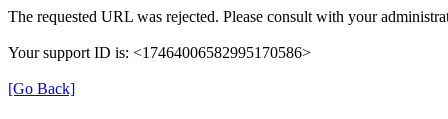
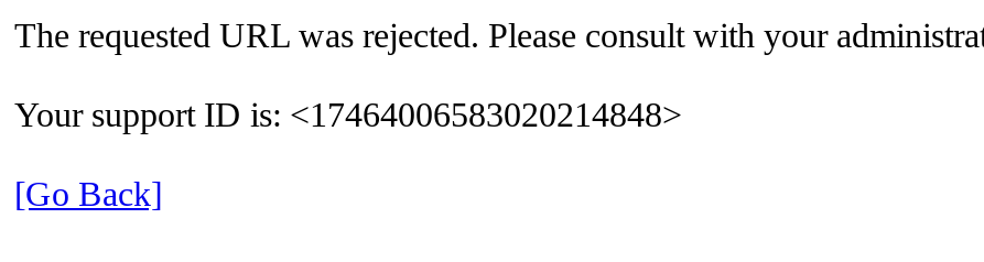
- Your support ID is: <17464006582995170586>
+ Your support ID is: <17464006583020214848>
